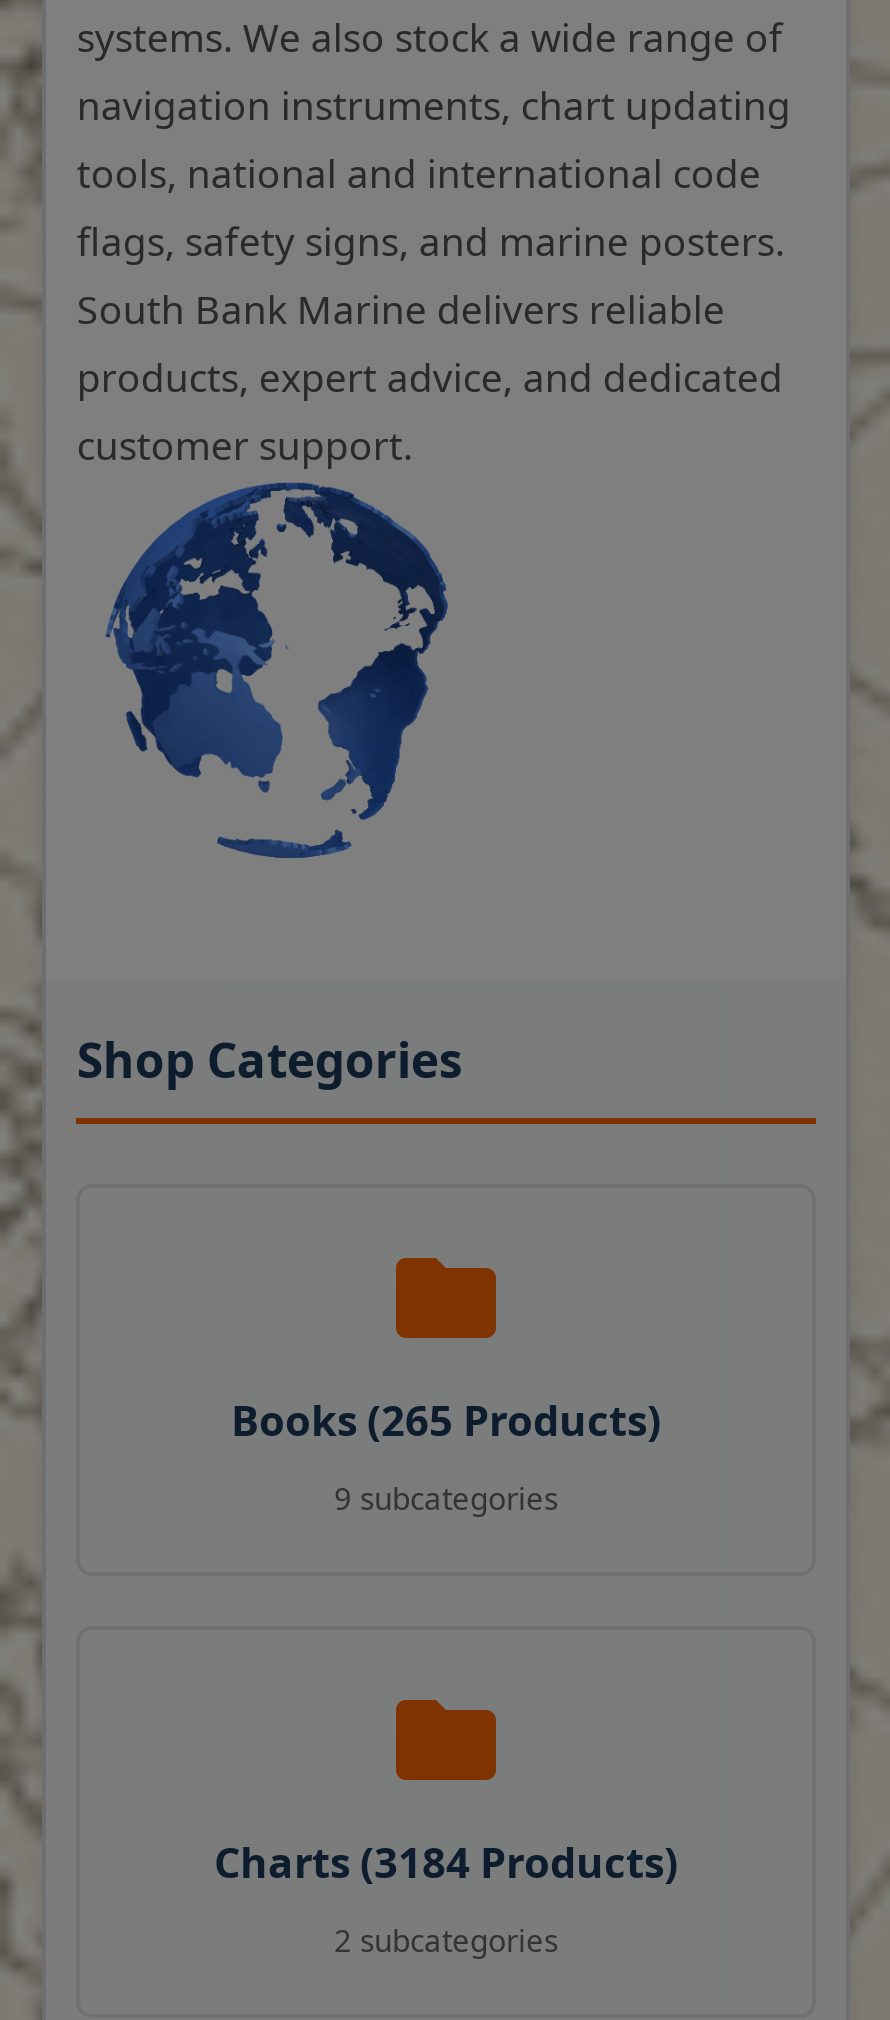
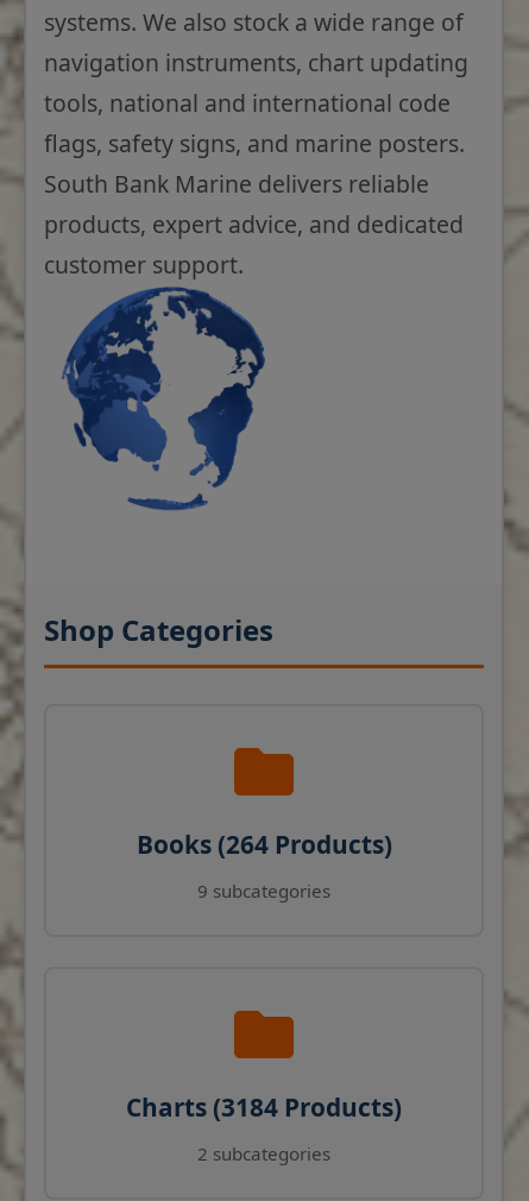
- Books (265 Products)
+ Books (264 Products)
